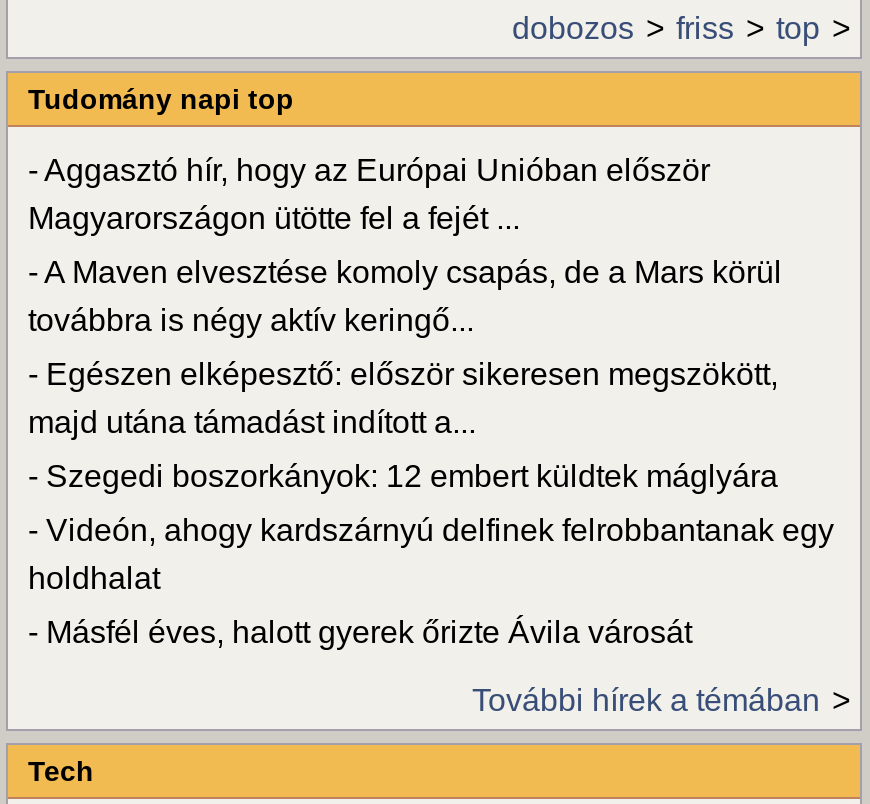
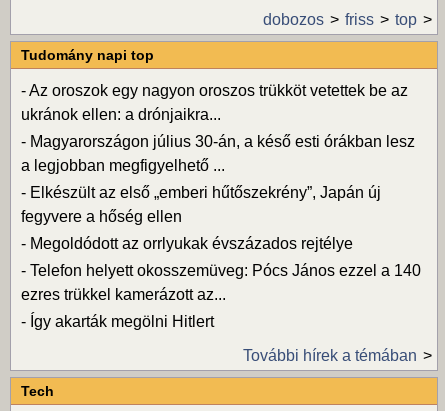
- - Aggasztó hír, hogy az Európai Unióban először
- Magyarországon ütötte fel a fejét ...
+ - Az oroszok egy nagyon oroszos trükköt vetettek be az
+ ukránok ellen: a drónjaikra...

- - A Maven elvesztése komoly csapás, de a Mars körül
- továbbra is négy aktív keringő...
+ - Magyarországon július 30-án, a késő esti órákban lesz
+ a legjobban megfigyelhető ...

- - Egészen elképesztő: először sikeresen megszökött,
- majd utána támadást indított a...
+ - Elkészült az első „emberi hűtőszekrény”, Japán új
+ fegyvere a hőség ellen

- - Szegedi boszorkányok: 12 embert küldtek máglyára
+ - Megoldódott az orrlyukak évszázados rejtélye

- - Videón, ahogy kardszárnyú delfinek felrobbantanak egy
- holdhalat
+ - Telefon helyett okosszemüveg: Pócs János ezzel a 140
+ ezres trükkel kamerázott az...

- - Másfél éves, halott gyerek őrizte Ávila városát
+ - Így akarták megölni Hitlert
